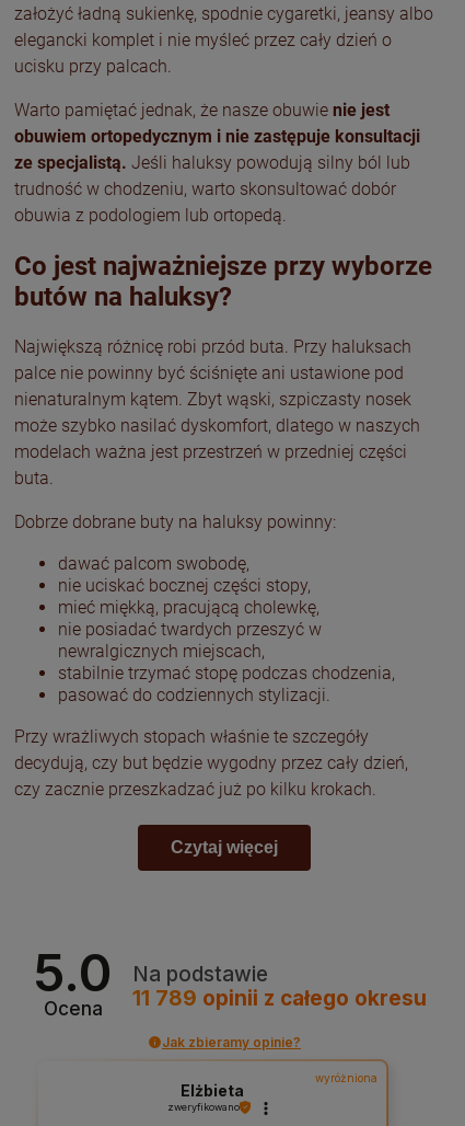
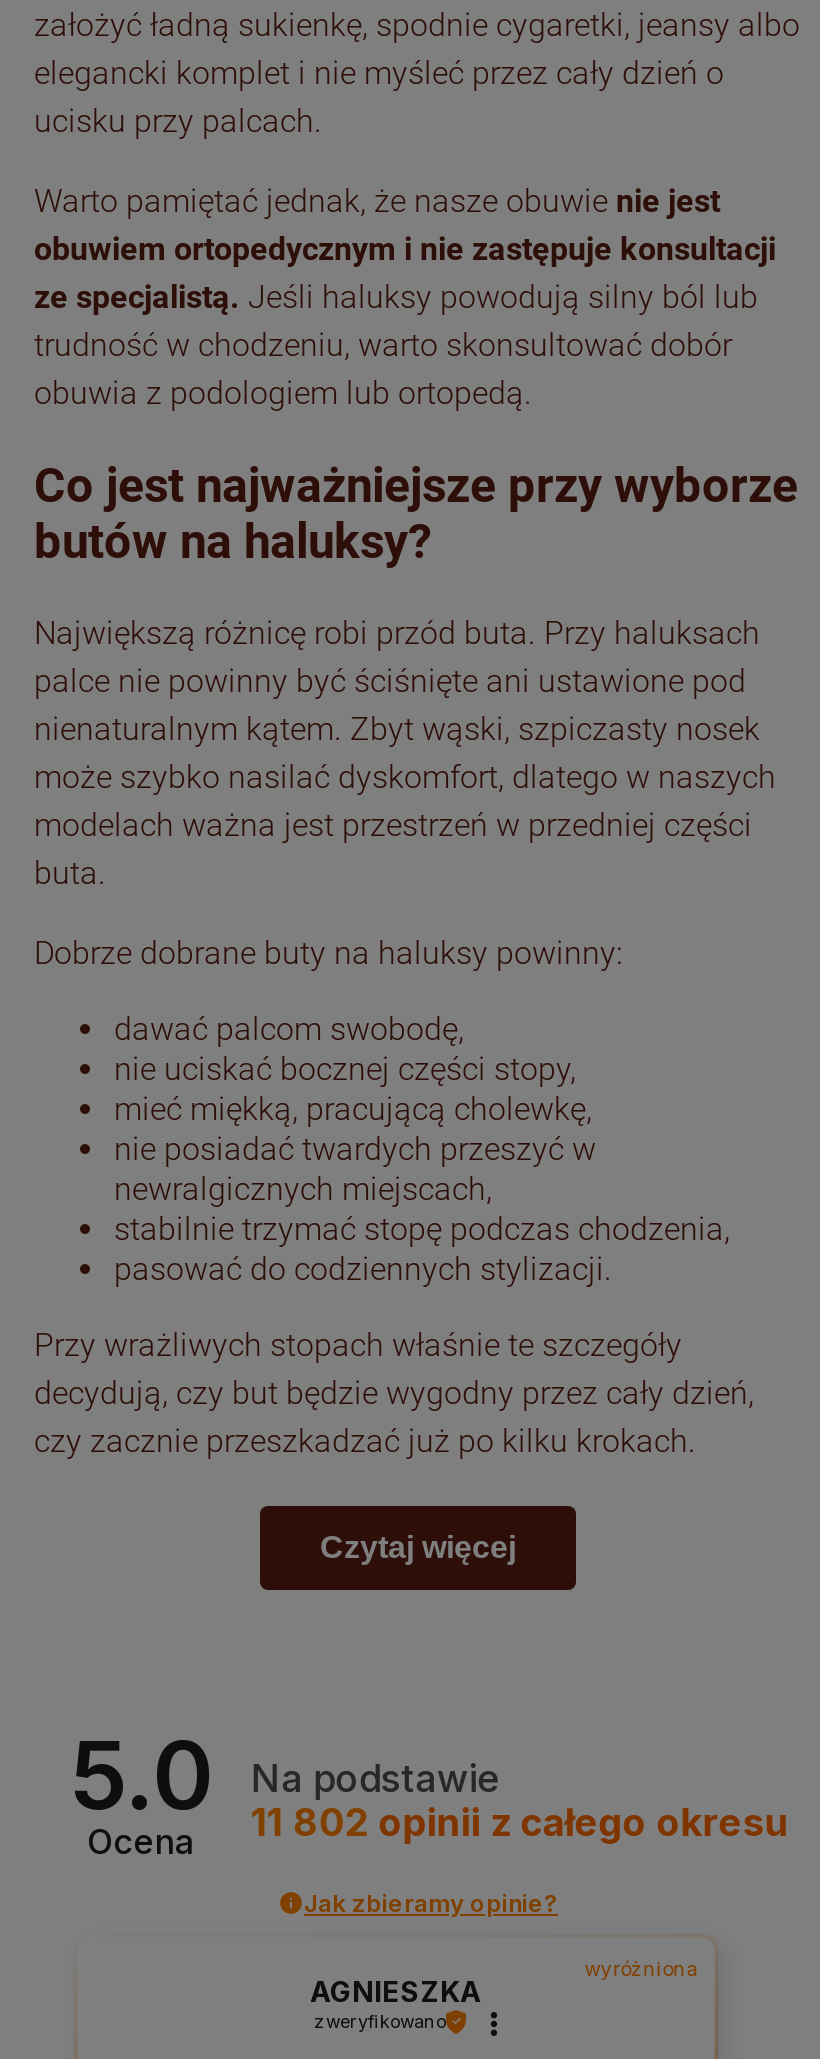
- 11 789 opinii z całego okresu
+ 11 802 opinii z całego okresu

- Elżbieta
+ AGNIESZKA
